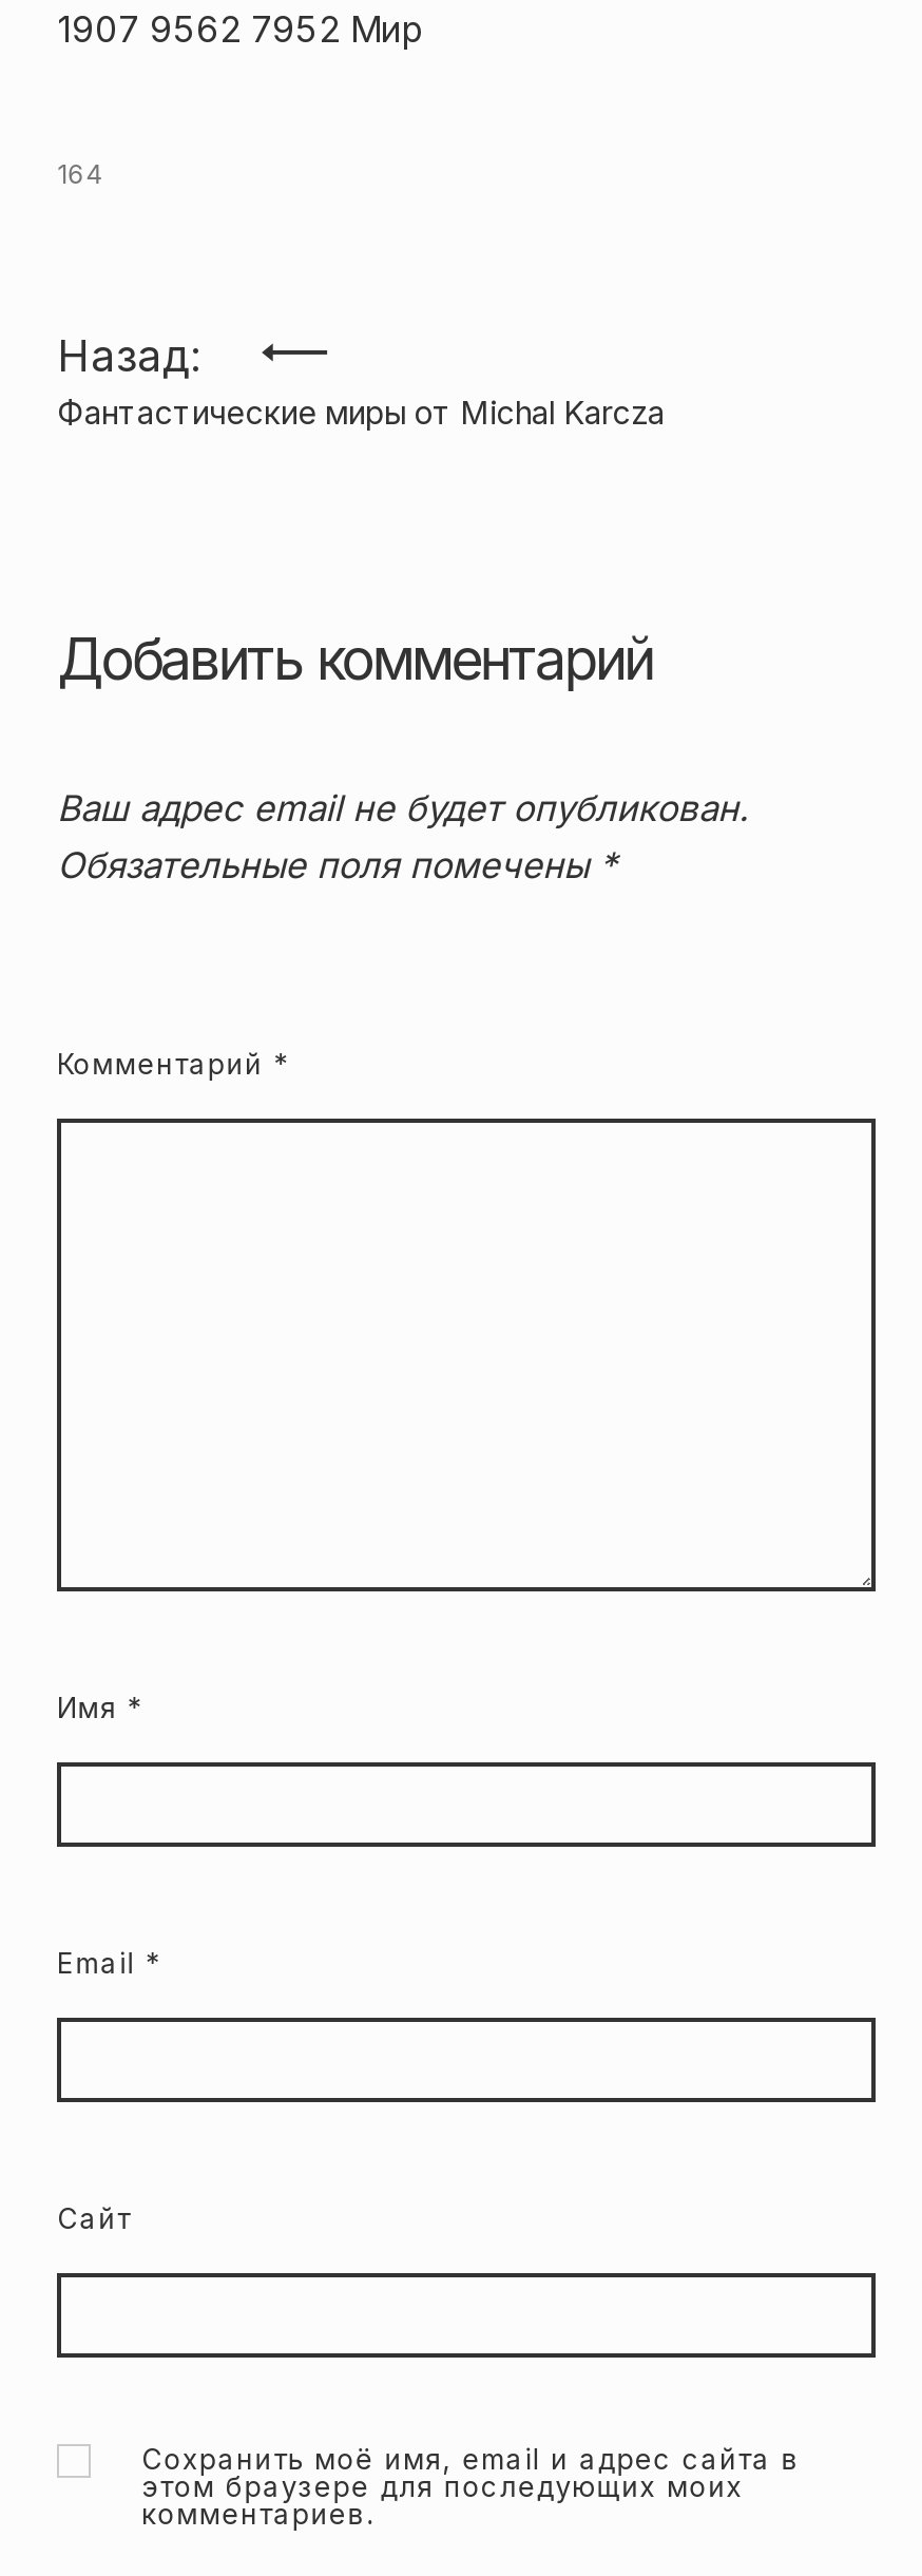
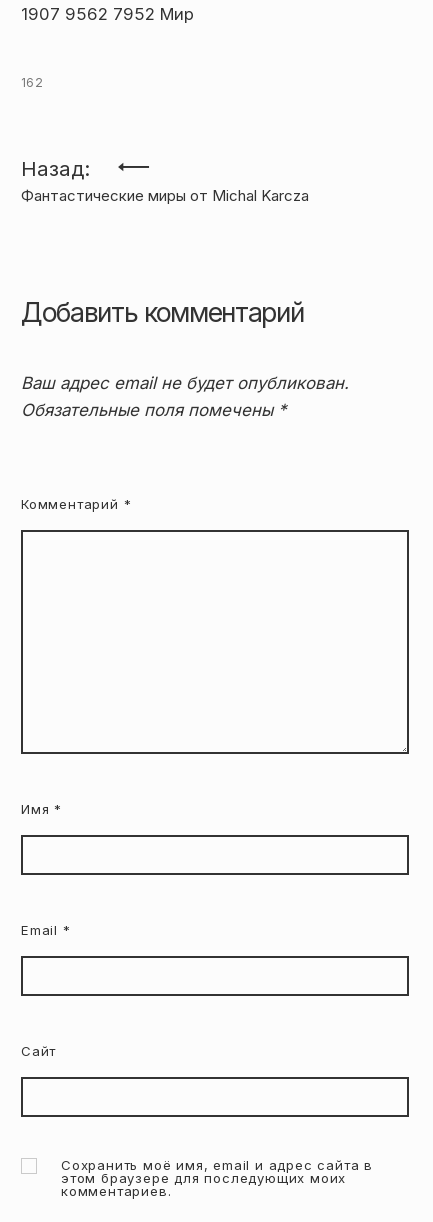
- 164
+ 162
